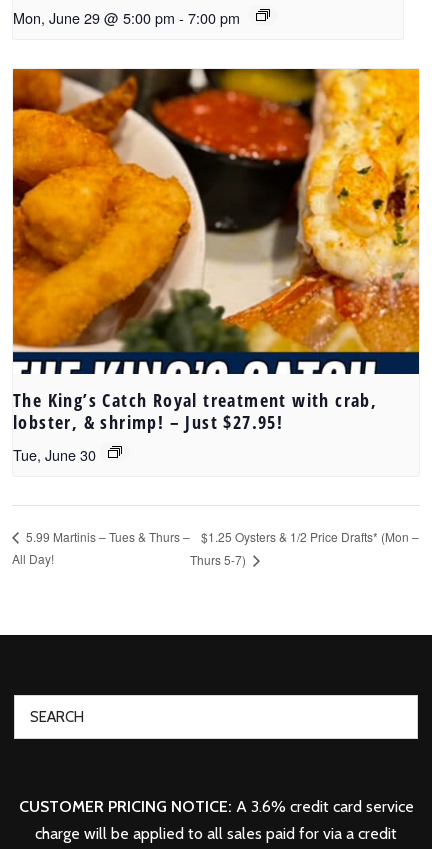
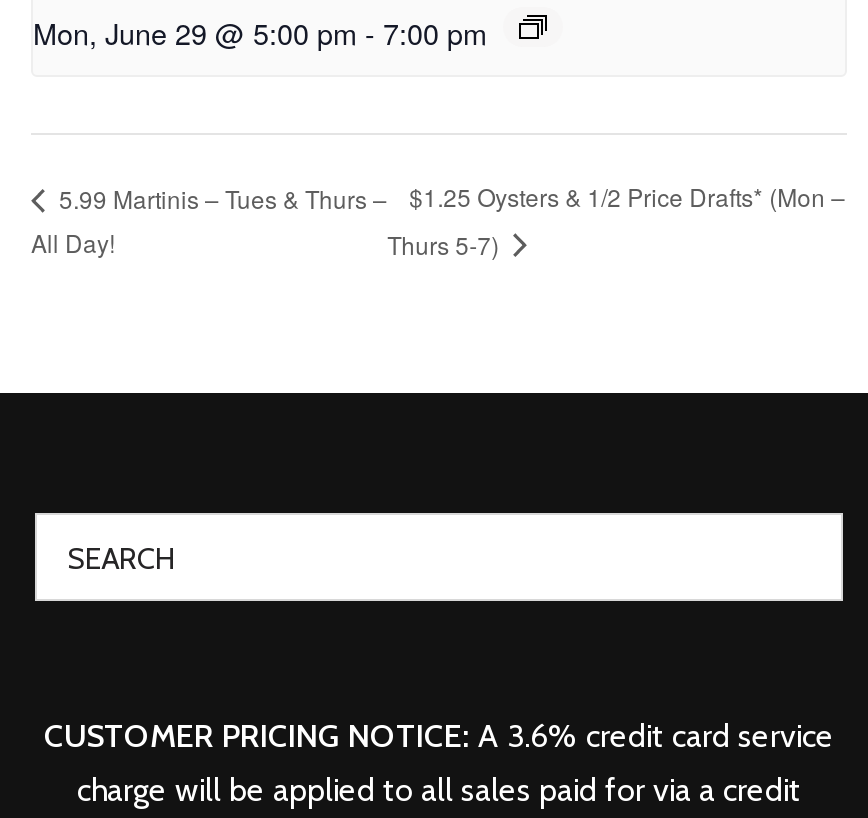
- [image]
- The King’s Catch Royal treatment with crab,
- lobster, & shrimp! – Just $27.95!
- Tue, June 30
